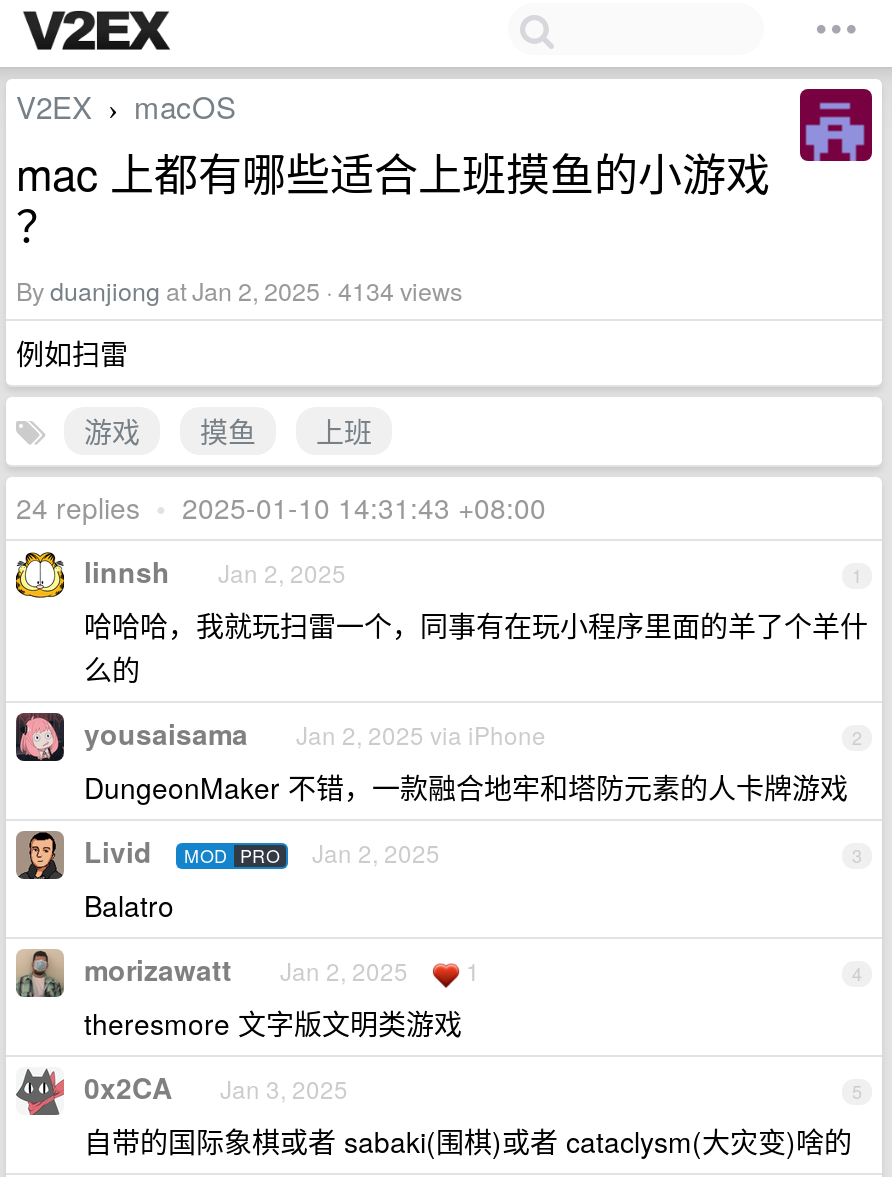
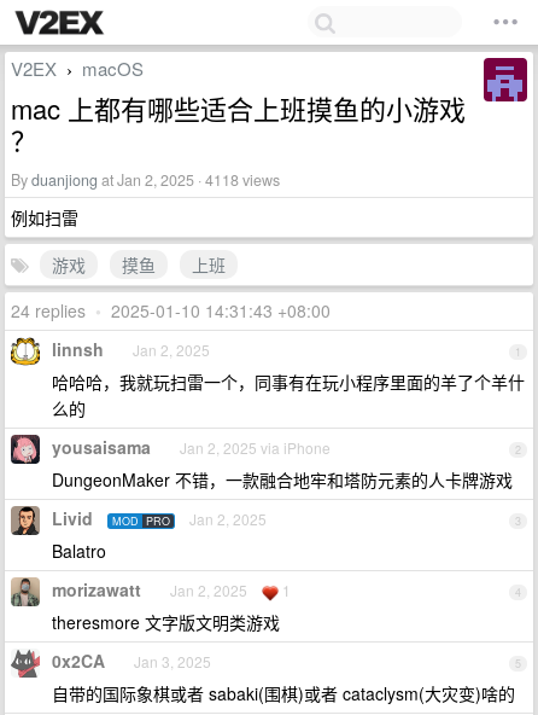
- By duanjiong at Jan 2, 2025 · 4134 views
+ By duanjiong at Jan 2, 2025 · 4118 views
